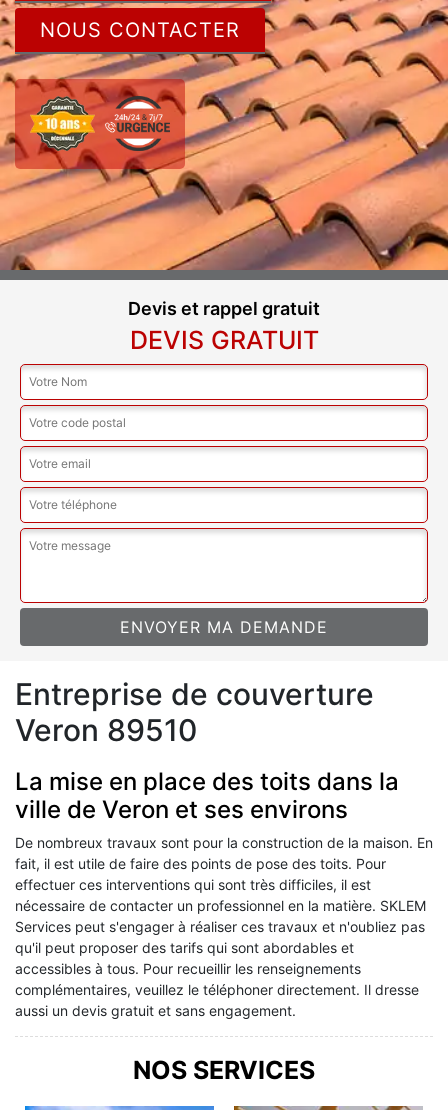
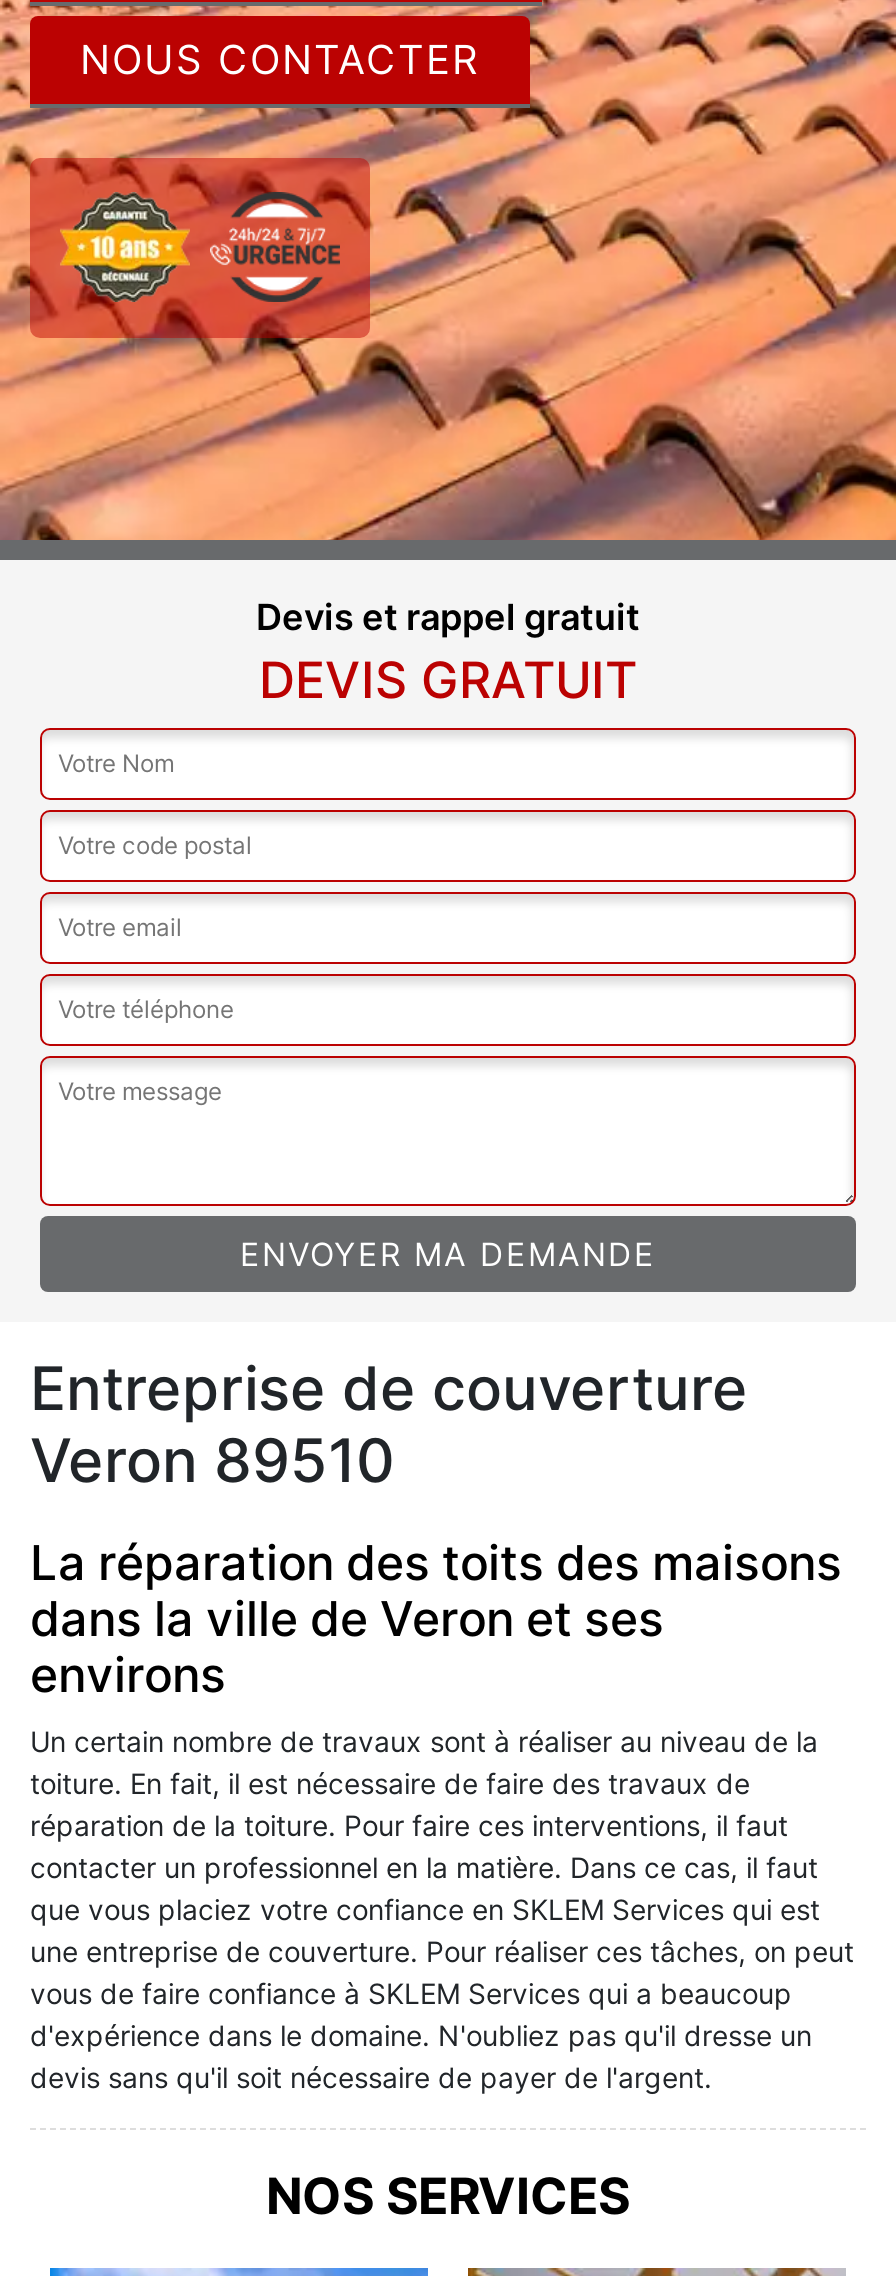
- La mise en place des toits dans la
- ville de Veron et ses environs
- De nombreux travaux sont pour la construction de la maison. En
- fait, il est utile de faire des points de pose des toits. Pour
- effectuer ces interventions qui sont très difficiles, il est
- nécessaire de contacter un professionnel en la matière. SKLEM
- Services peut s'engager à réaliser ces travaux et n'oubliez pas
- qu'il peut proposer des tarifs qui sont abordables et
- accessibles à tous. Pour recueillir les renseignements
- complémentaires, veuillez le téléphoner directement. Il dresse
- aussi un devis gratuit et sans engagement.
+ La réparation des toits des maisons
+ dans la ville de Veron et ses
+ environs
+ Un certain nombre de travaux sont à réaliser au niveau de la
+ toiture. En fait, il est nécessaire de faire des travaux de
+ réparation de la toiture. Pour faire ces interventions, il faut
+ contacter un professionnel en la matière. Dans ce cas, il faut
+ que vous placiez votre confiance en SKLEM Services qui est
+ une entreprise de couverture. Pour réaliser ces tâches, on peut
+ vous de faire confiance à SKLEM Services qui a beaucoup
+ d'expérience dans le domaine. N'oubliez pas qu'il dresse un
+ devis sans qu'il soit nécessaire de payer de l'argent.
